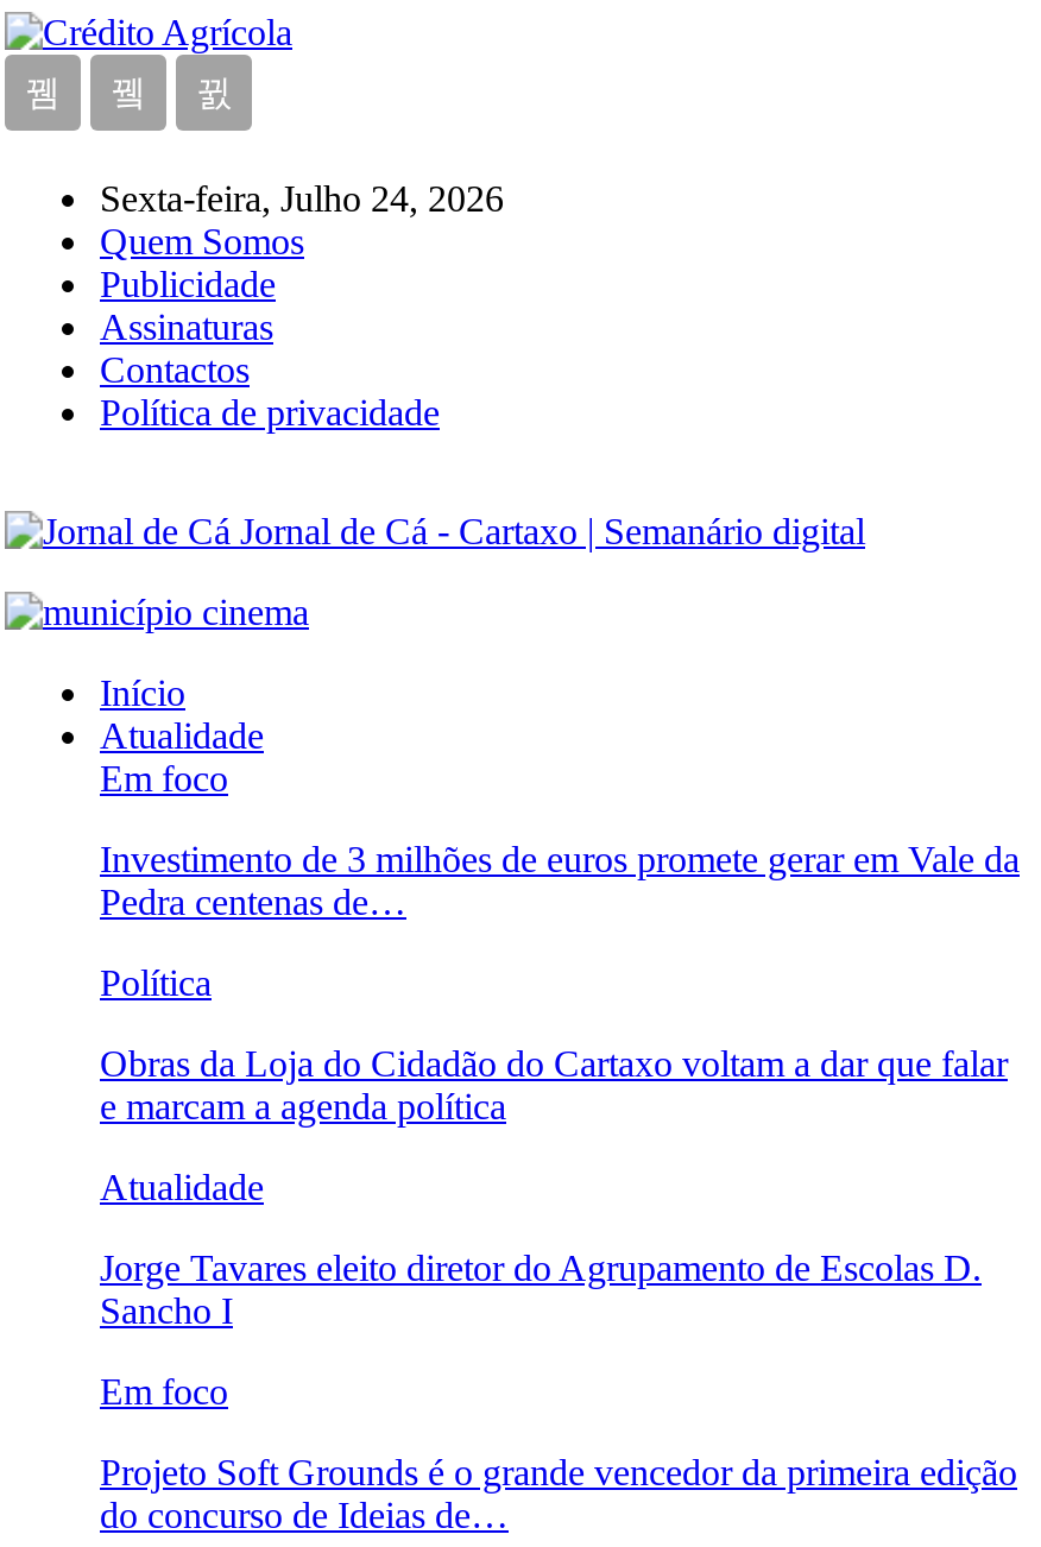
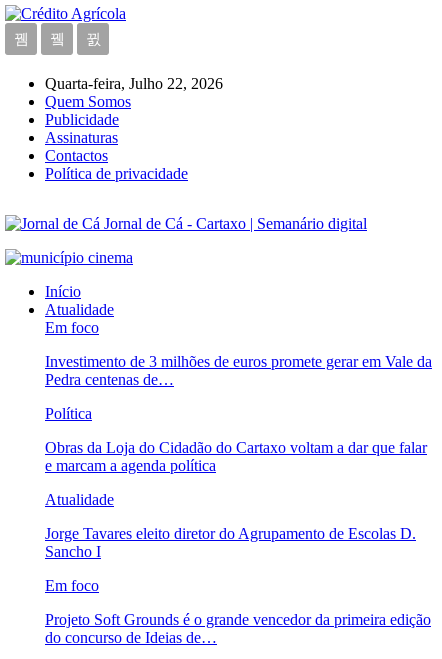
- Sexta-feira, Julho 24, 2026
+ Quarta-feira, Julho 22, 2026
